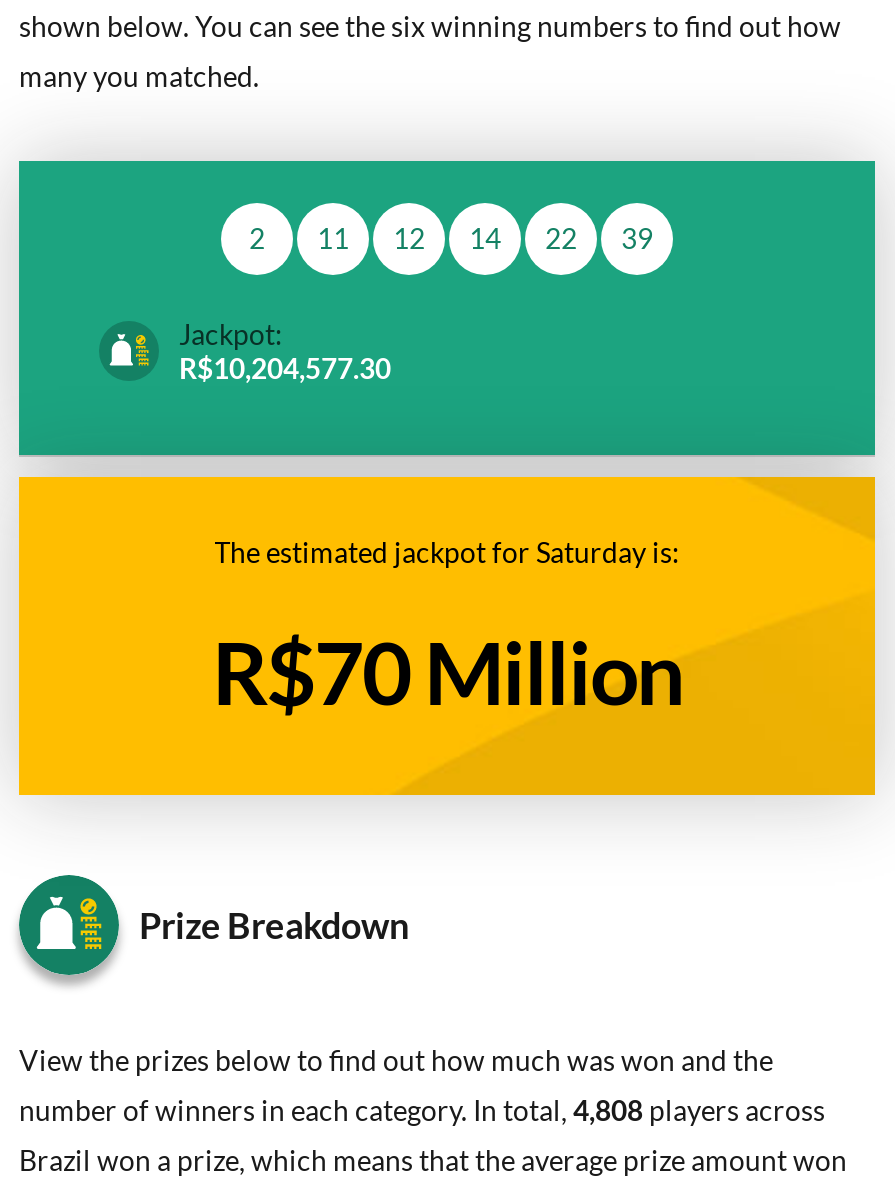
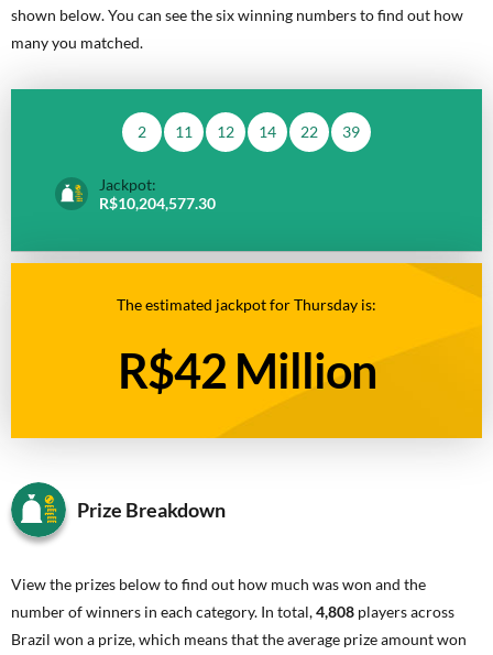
- The estimated jackpot for Saturday is:
+ The estimated jackpot for Thursday is:

- R$70 Million
+ R$42 Million
